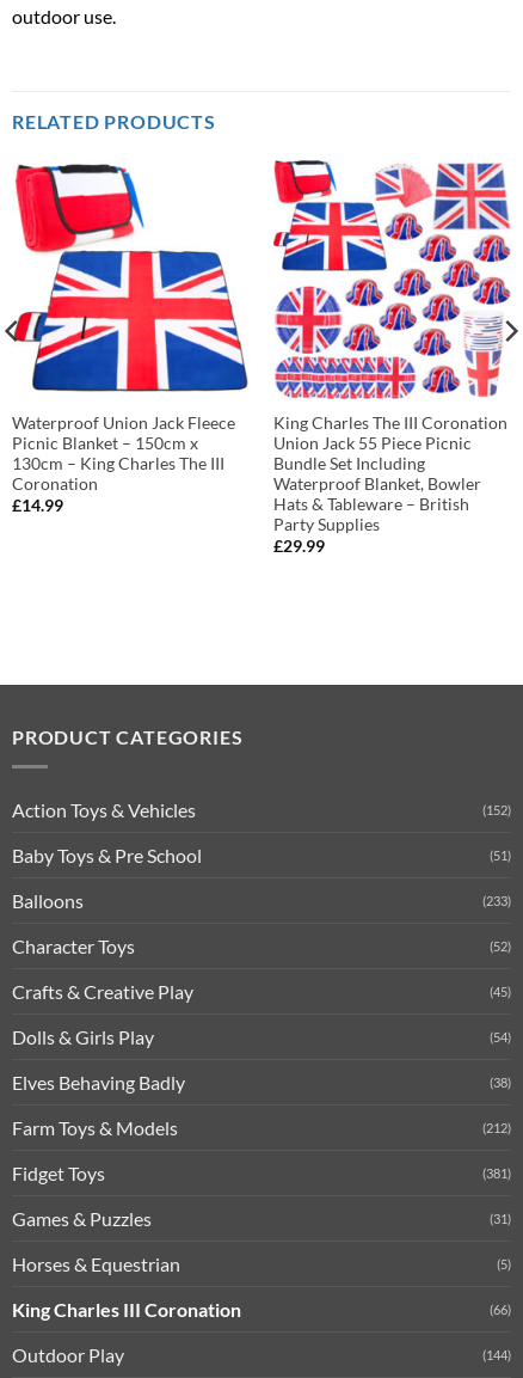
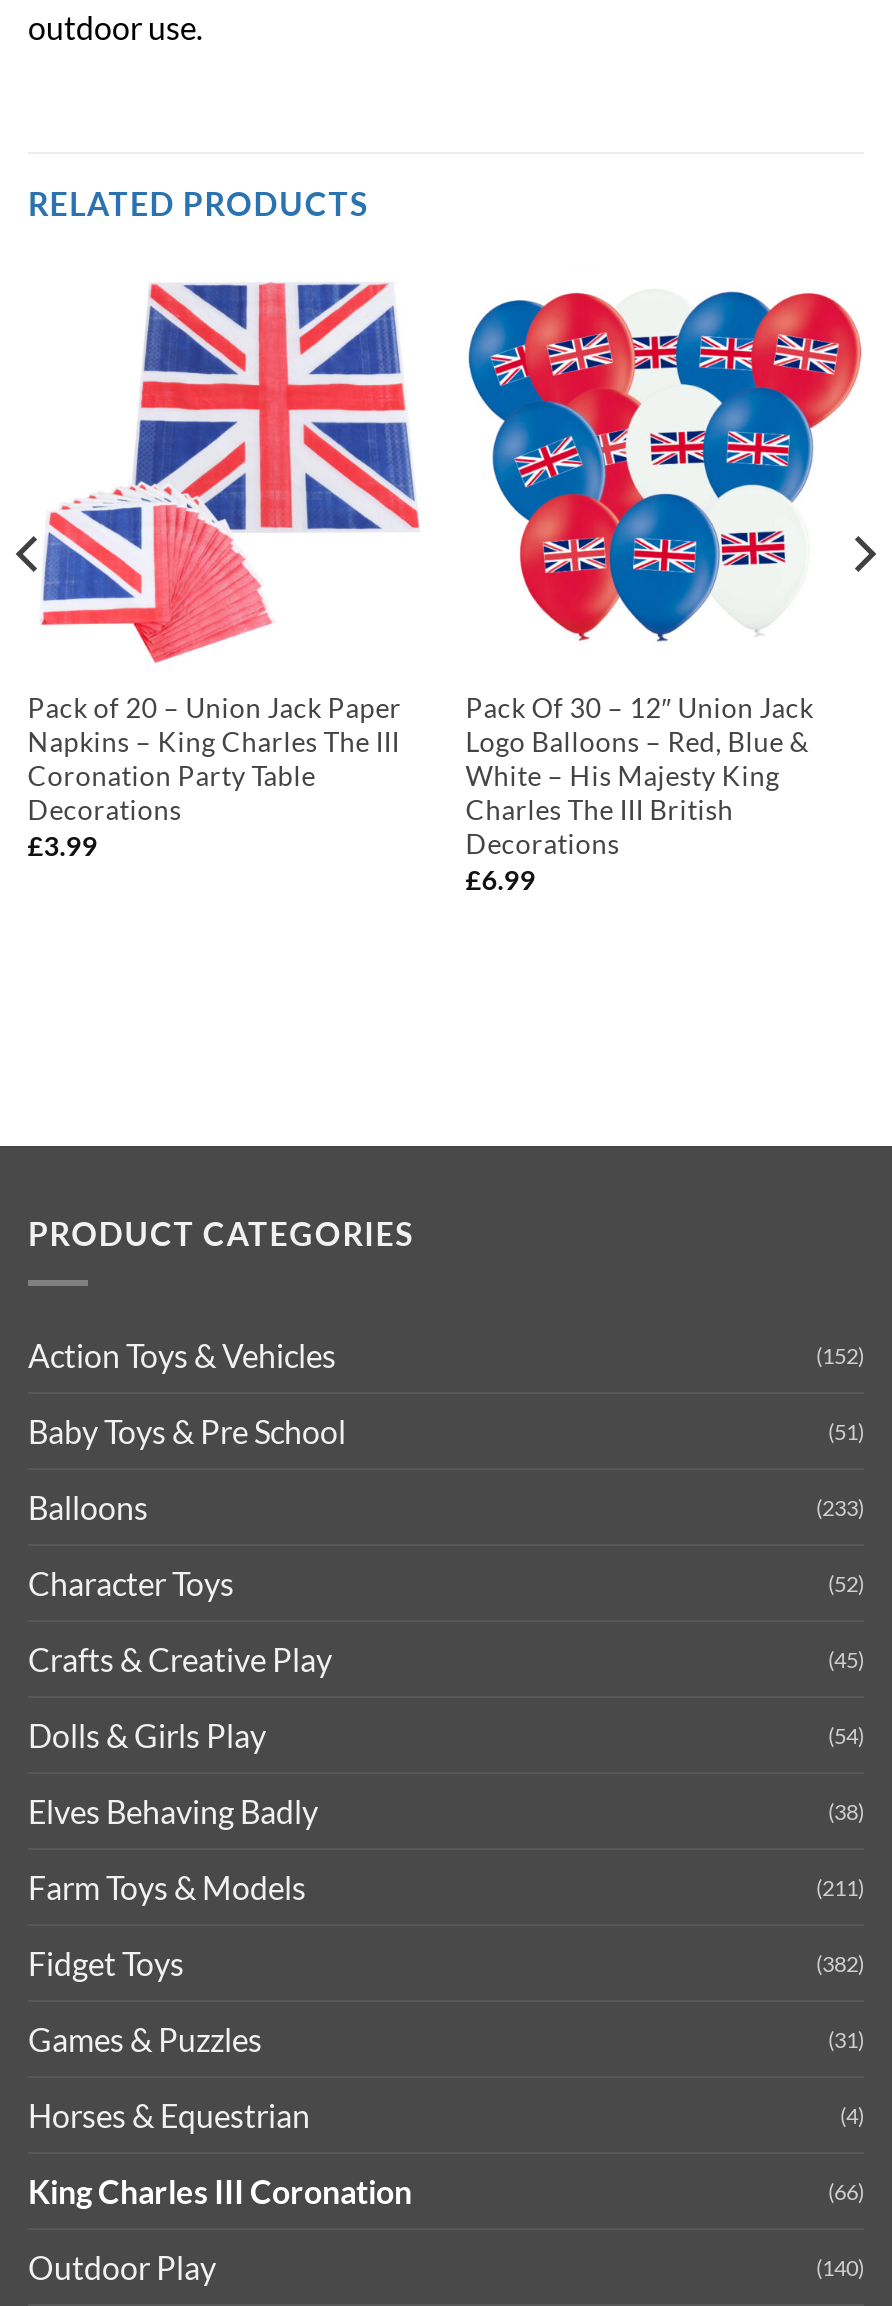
- [image]
- Waterproof Union Jack Fleece
- Picnic Blanket – 150cm x
- 130cm – King Charles The III
- Coronation
- £14.99
+ [image]
+ Pack of 20 – Union Jack Paper
+ Napkins – King Charles The III
+ Coronation Party Table
+ Decorations
+ £3.99

- [image]
- King Charles The III Coronation
- Union Jack 55 Piece Picnic
- Bundle Set Including
- Waterproof Blanket, Bowler
- Hats & Tableware – British
- Party Supplies
- £29.99
+ [image]
+ Pack Of 30 – 12″ Union Jack
+ Logo Balloons – Red, Blue &
+ White – His Majesty King
+ Charles The III British
+ Decorations
+ £6.99

- (212)
+ (211)

- (381)
+ (382)

- (5)
+ (4)

- (144)
+ (140)
